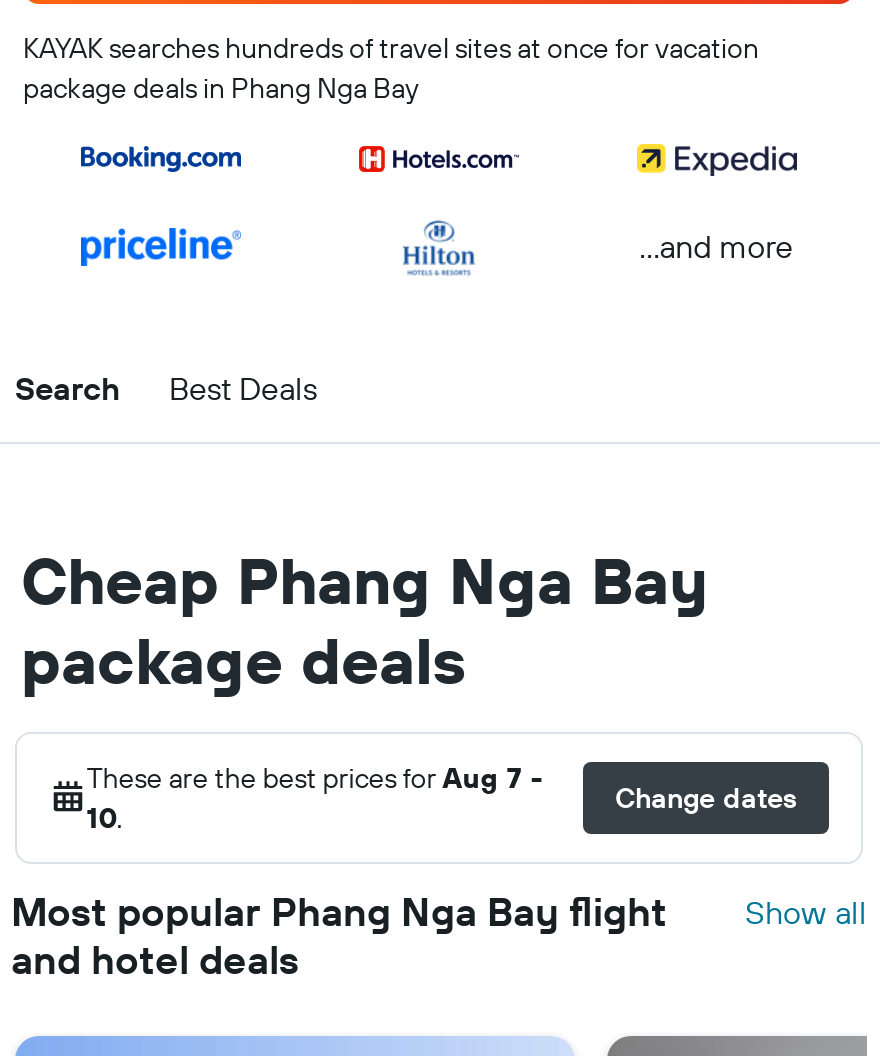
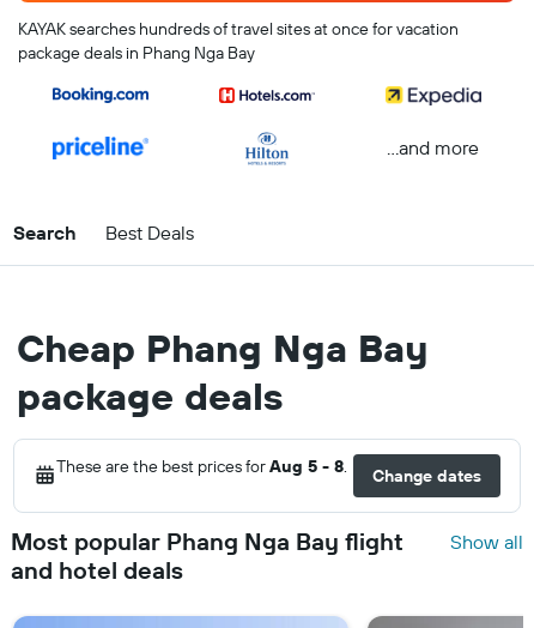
- These are the best prices for Aug 7 -
- 10.
+ These are the best prices forAug 5 - 8.
